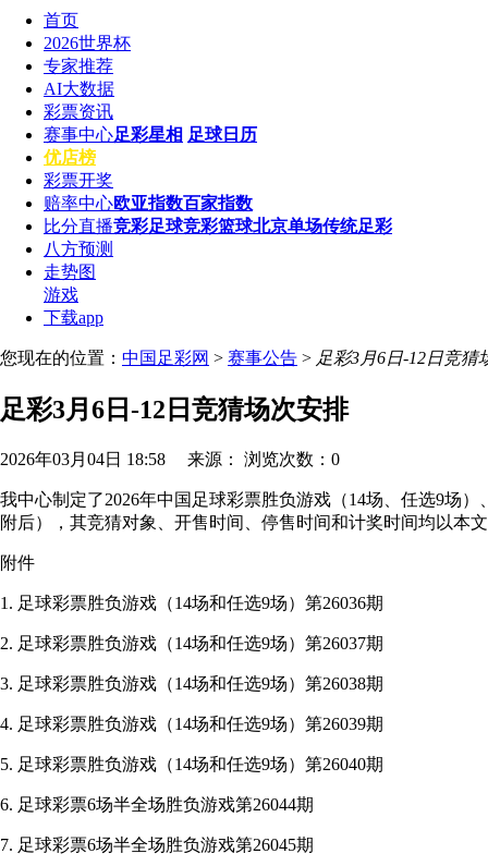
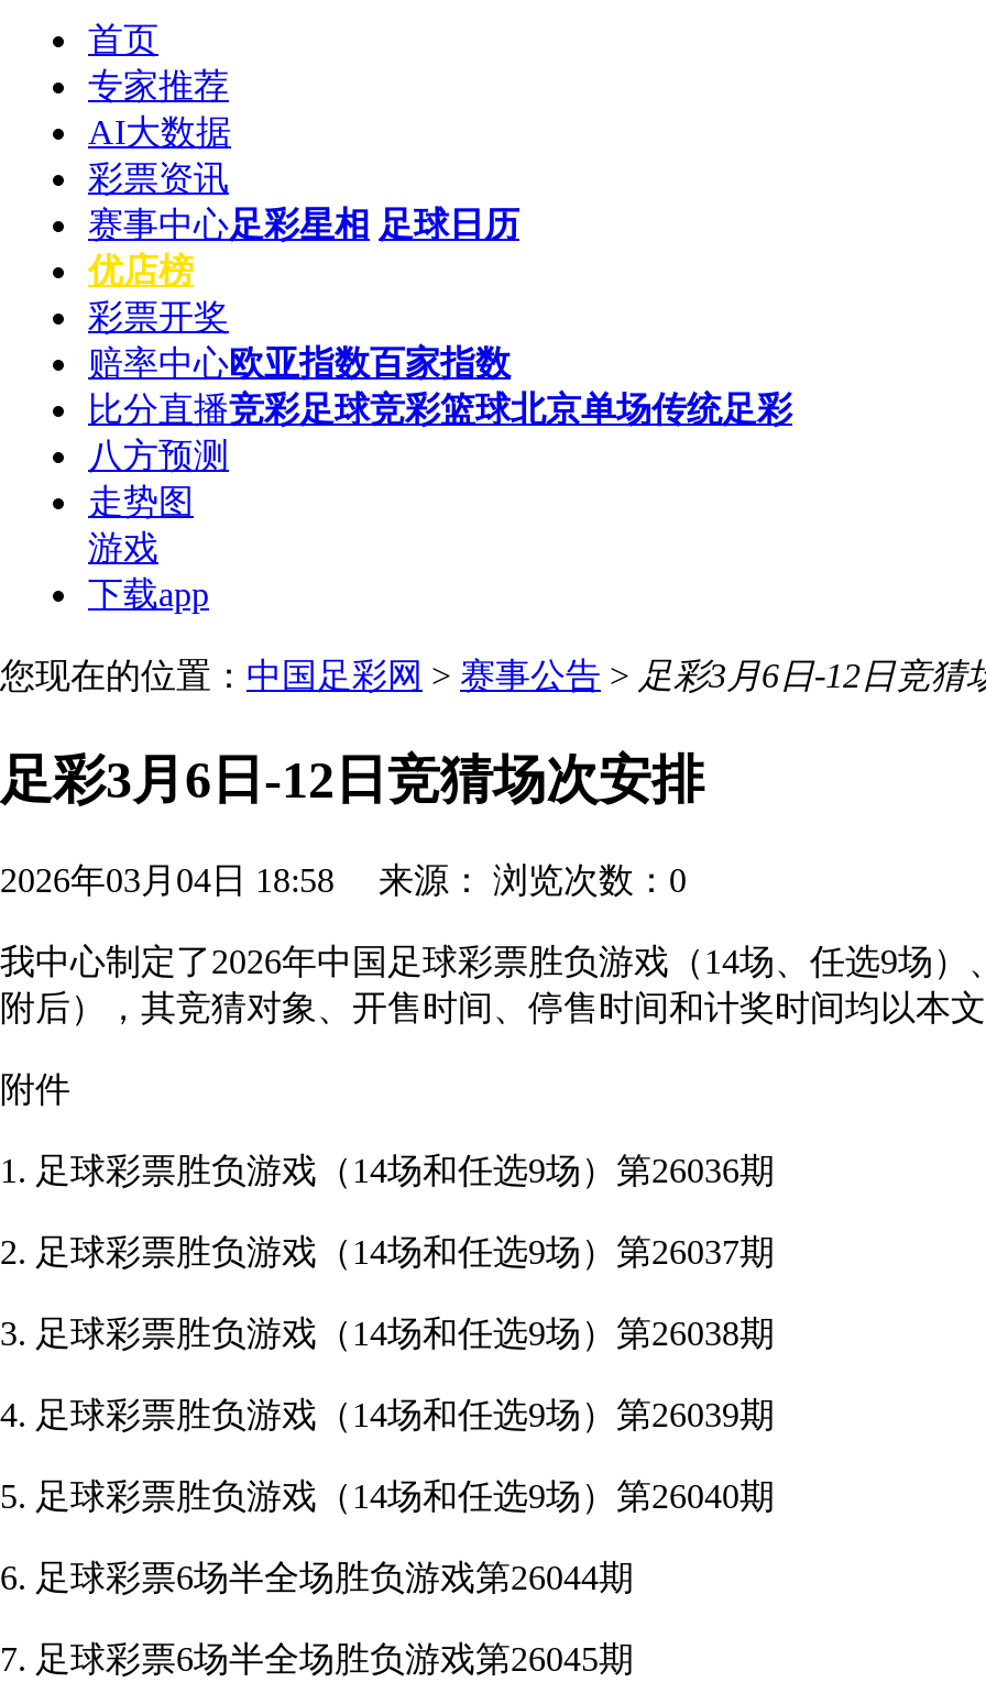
- 2026世界杯
